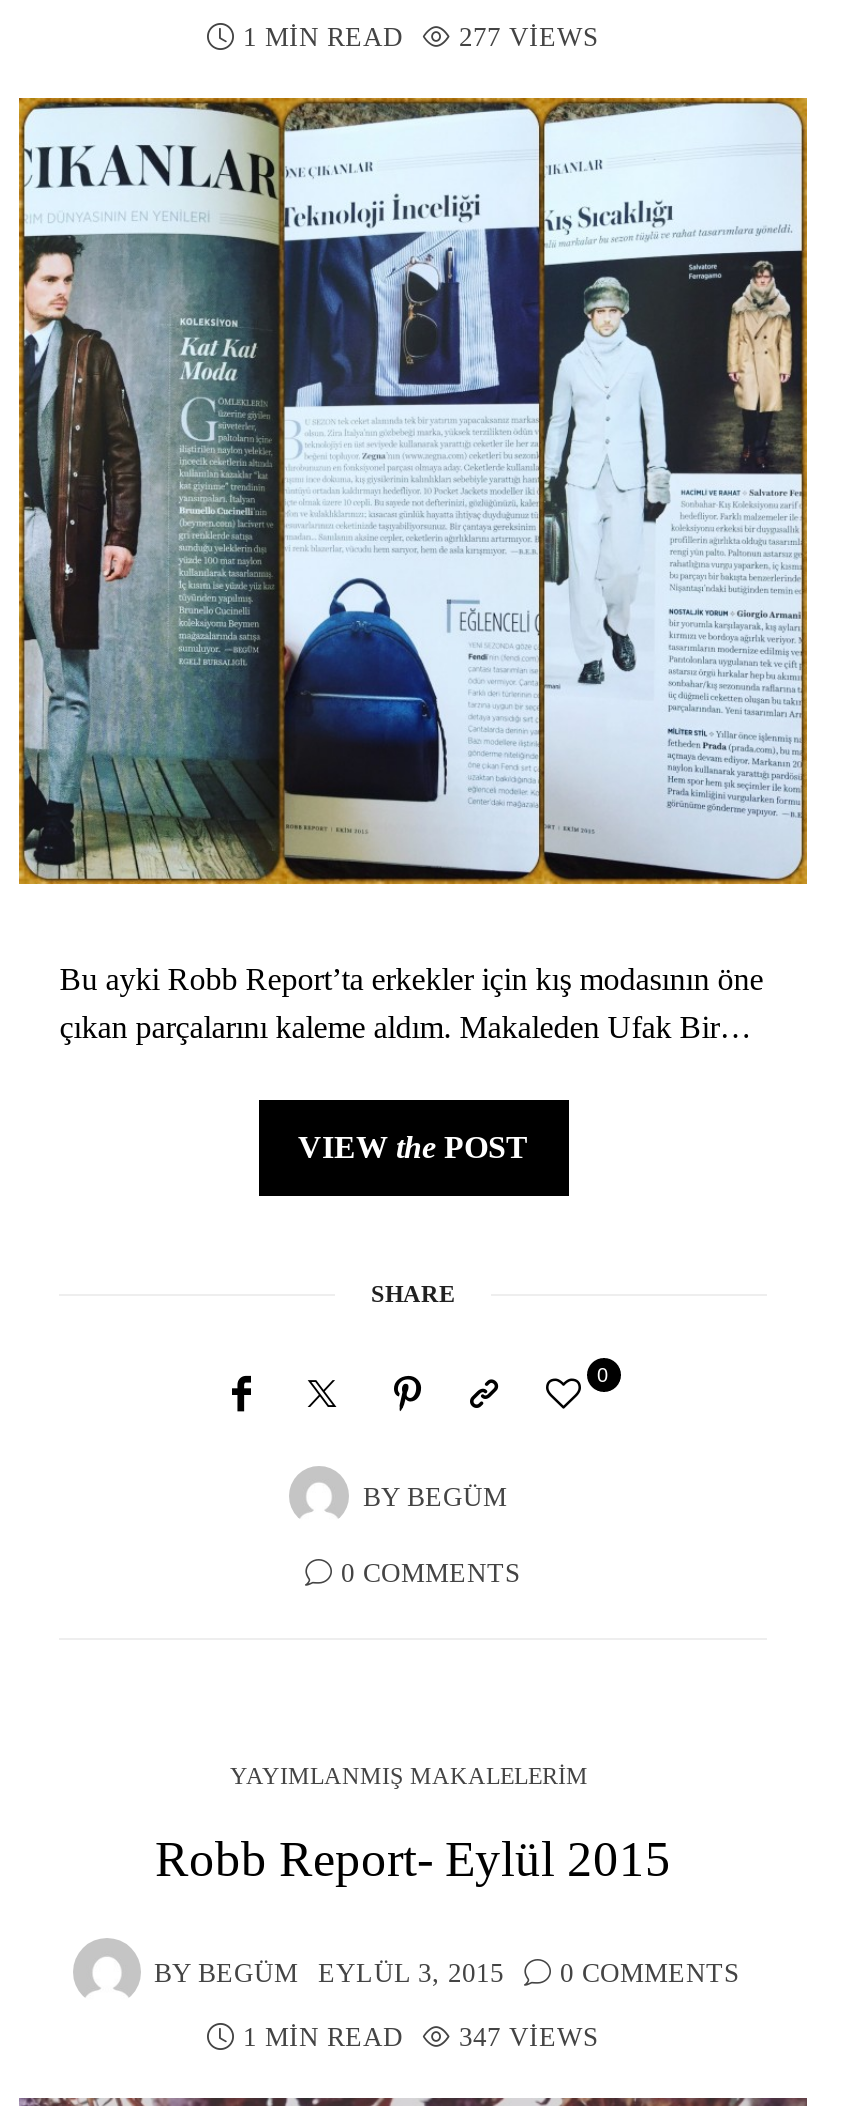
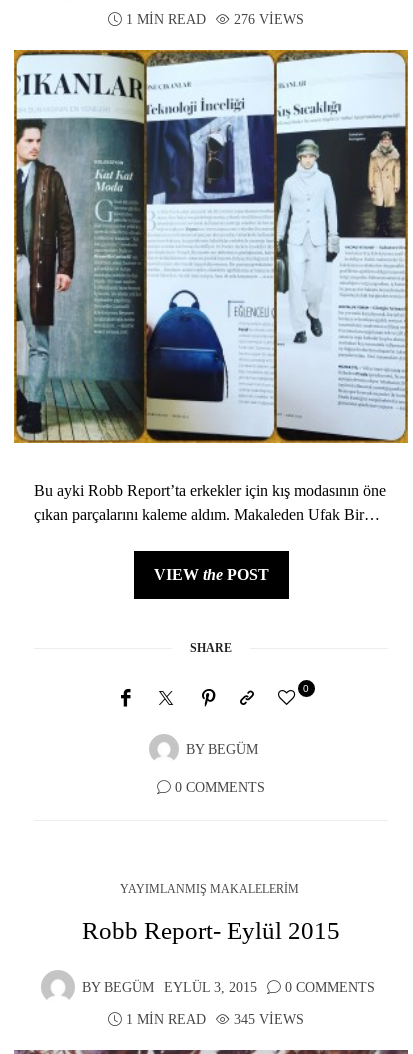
- 1 MIN READ 277 VIEWS
+ 1 MIN READ 276 VIEWS

- 1 MIN READ 347 VIEWS
+ 1 MIN READ 345 VIEWS
